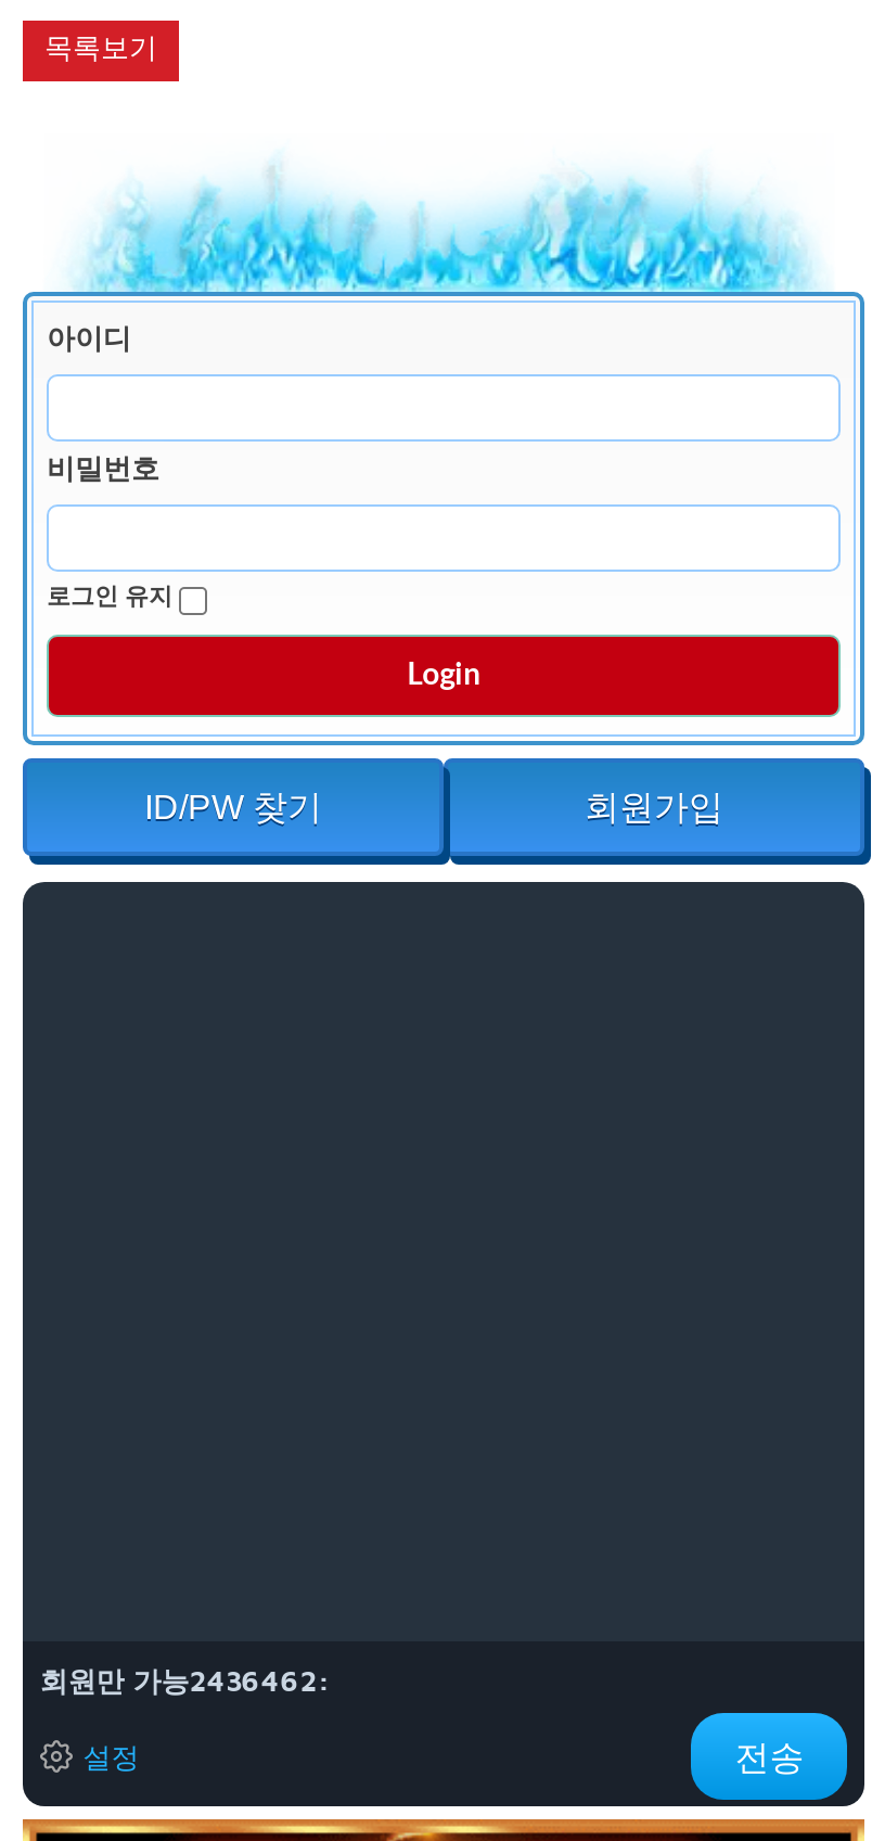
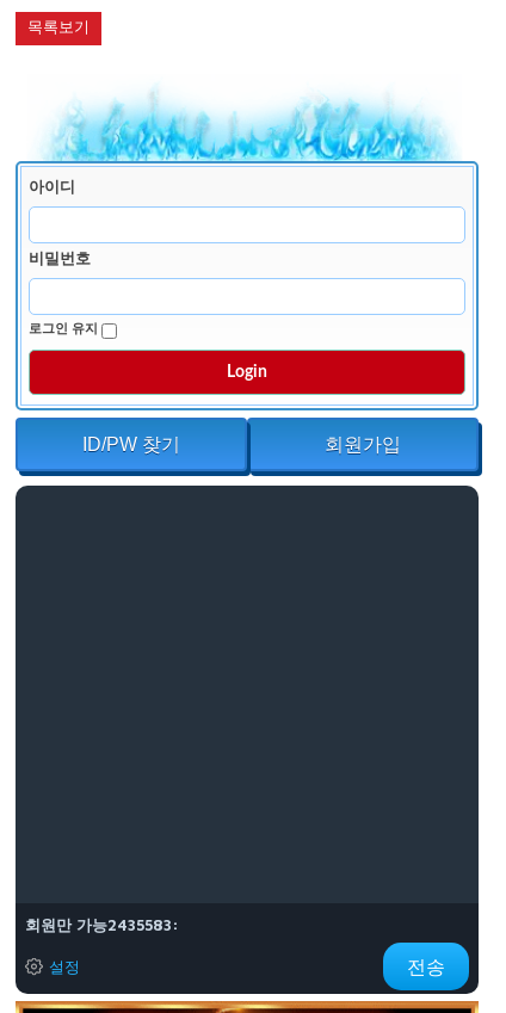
- 회원만 가능2436462:
+ 회원만 가능2435583:
